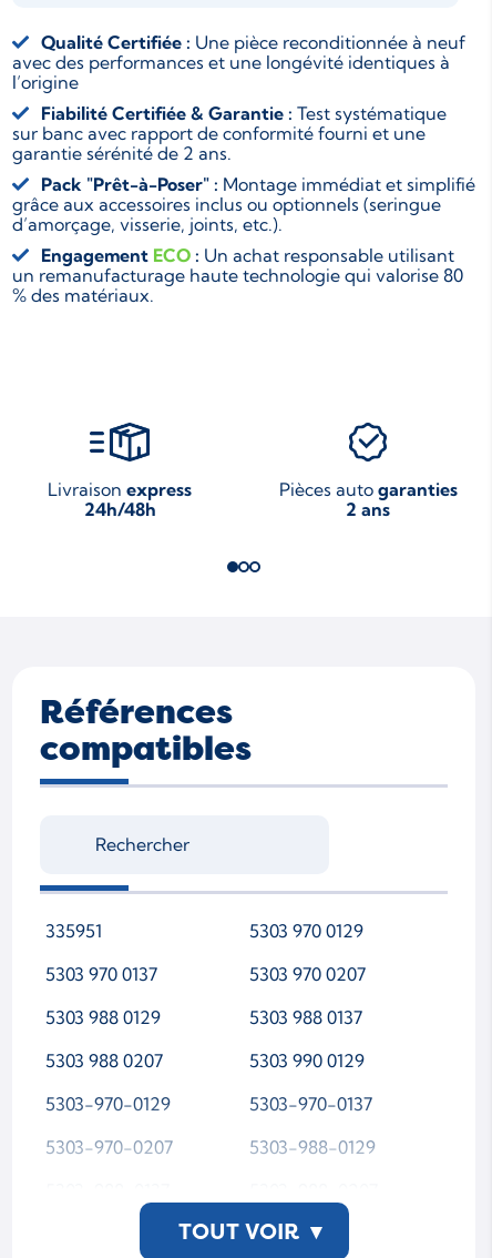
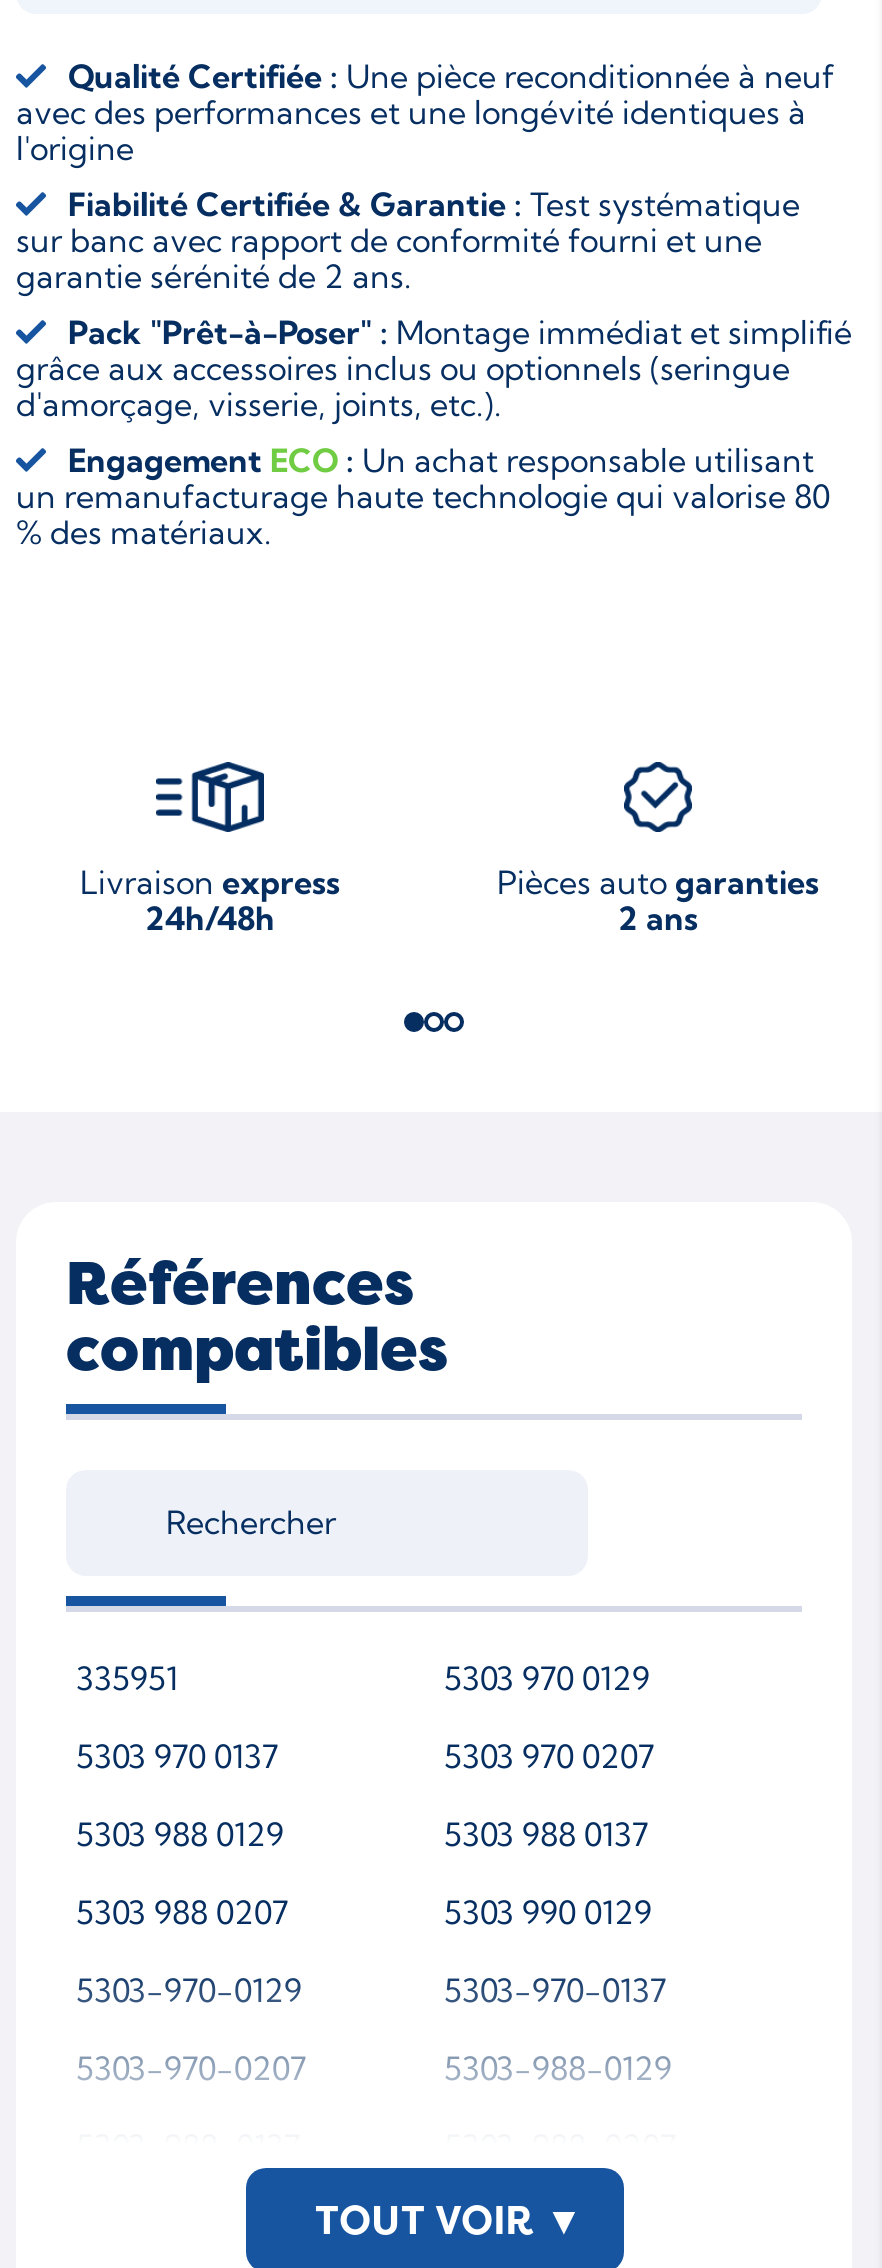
- l’origine
+ l'origine

- d’amorçage, visserie, joints, etc.).
+ d'amorçage, visserie, joints, etc.).
